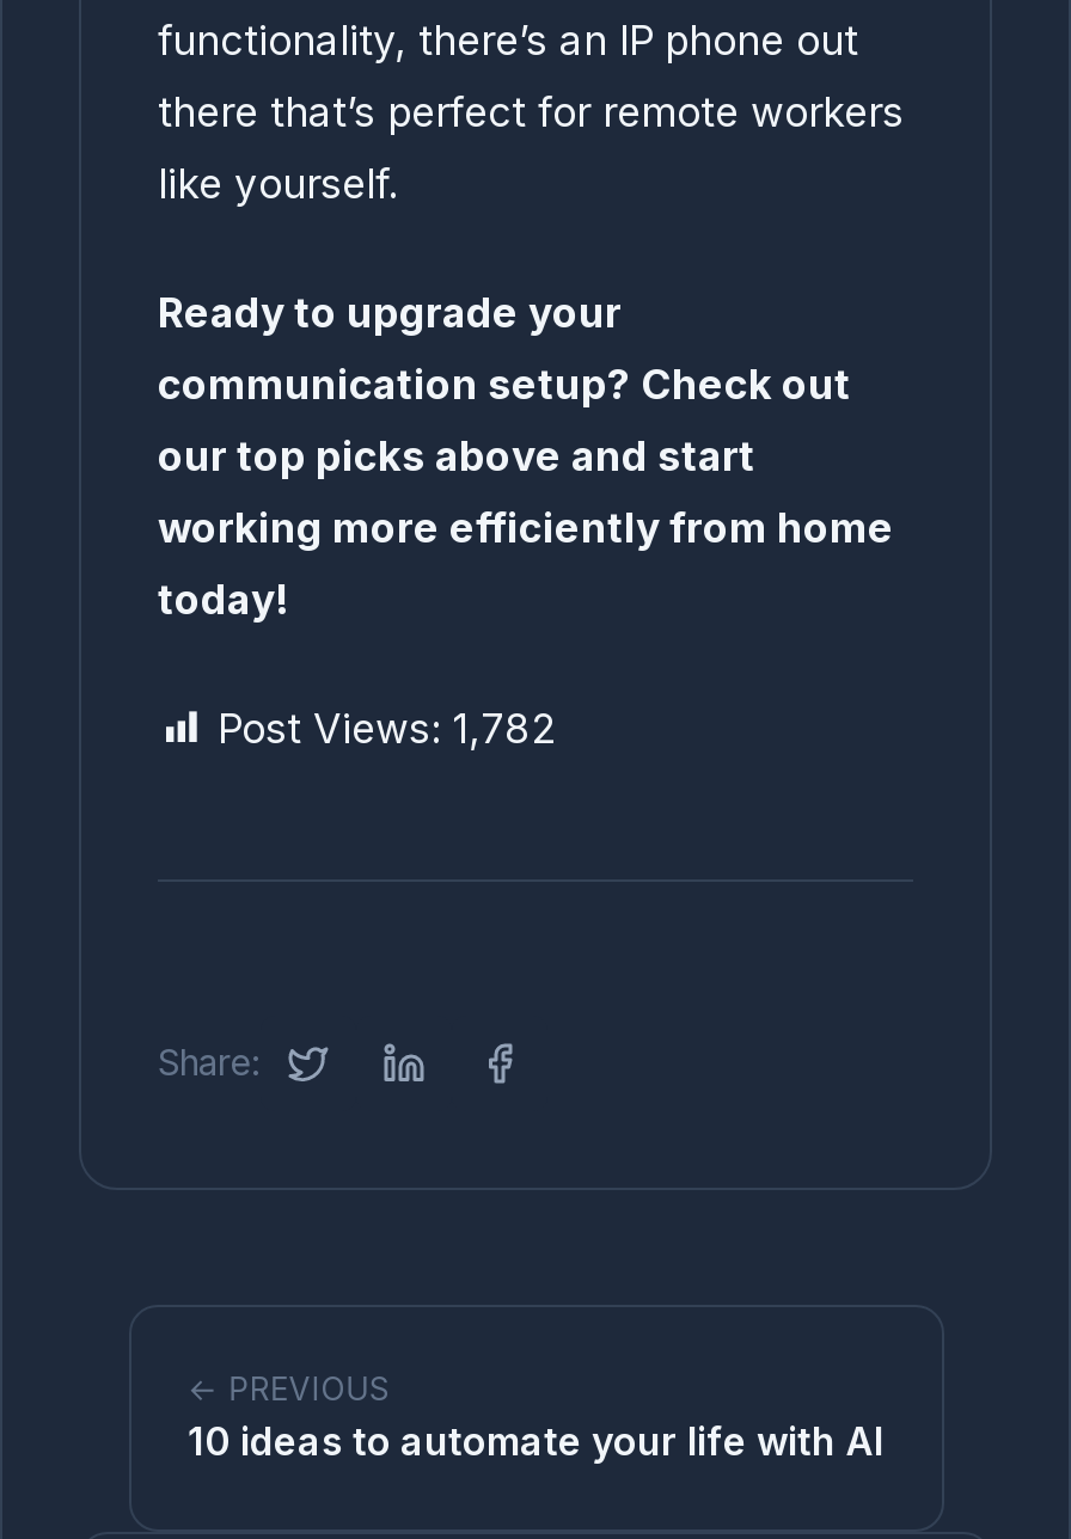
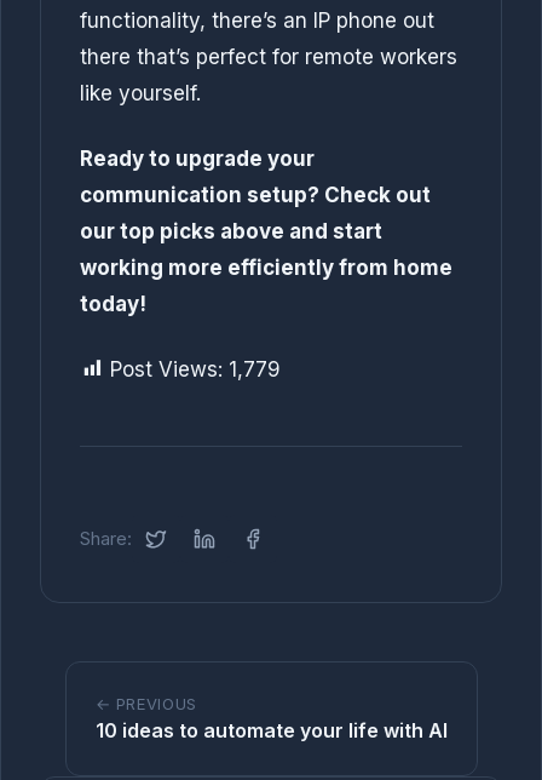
- Post Views: 1,782
+ Post Views: 1,779
